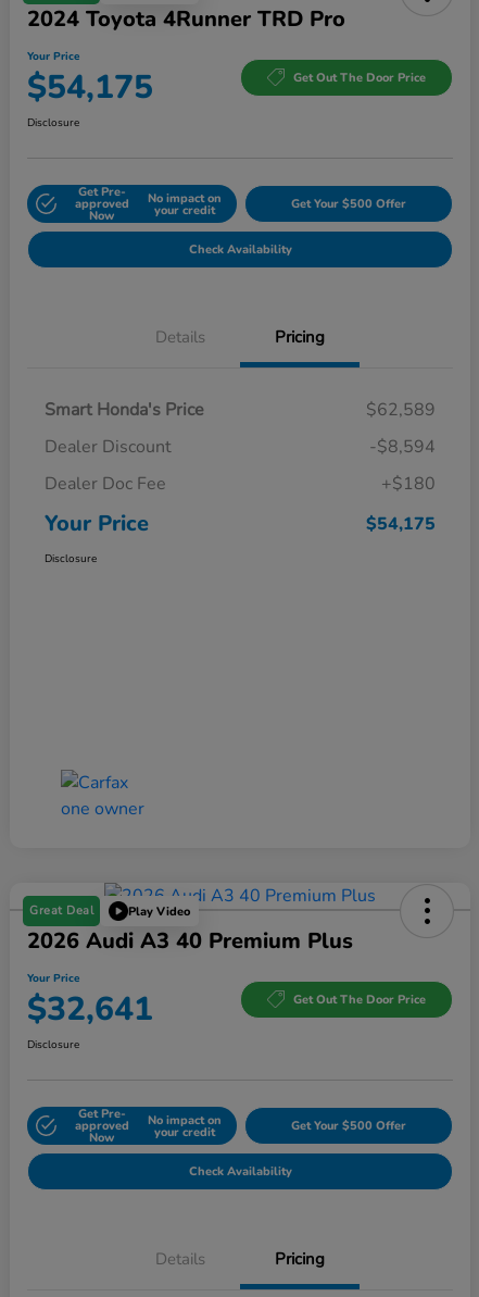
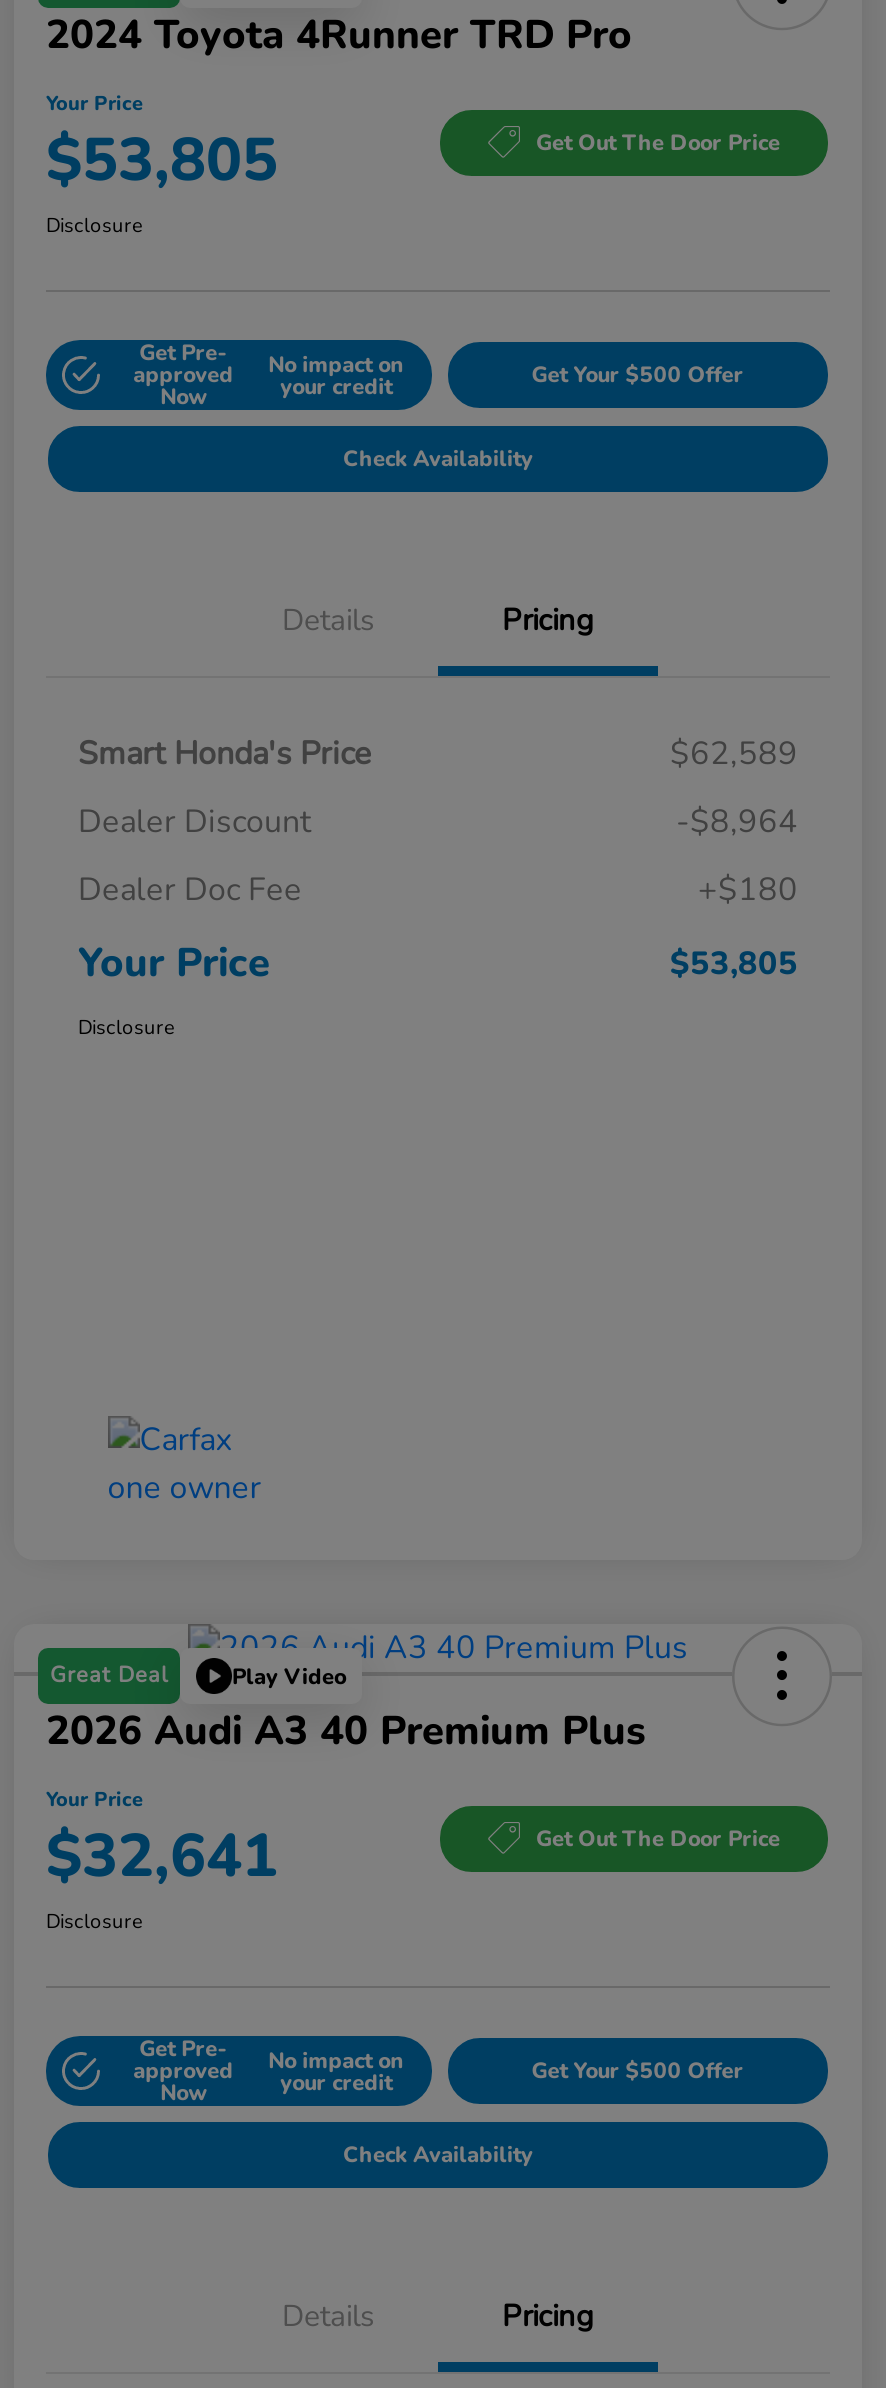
- $54,175
+ $53,805

- -$8,594
+ -$8,964

- $54,175
+ $53,805
